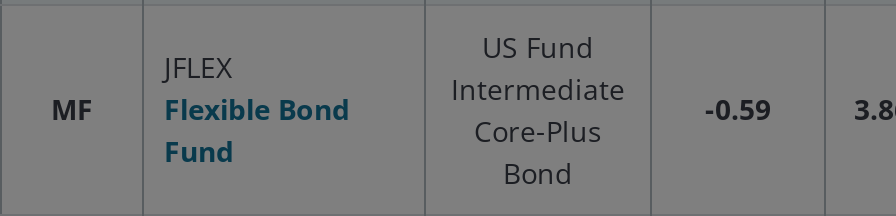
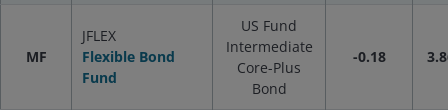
- -0.59
+ -0.18
